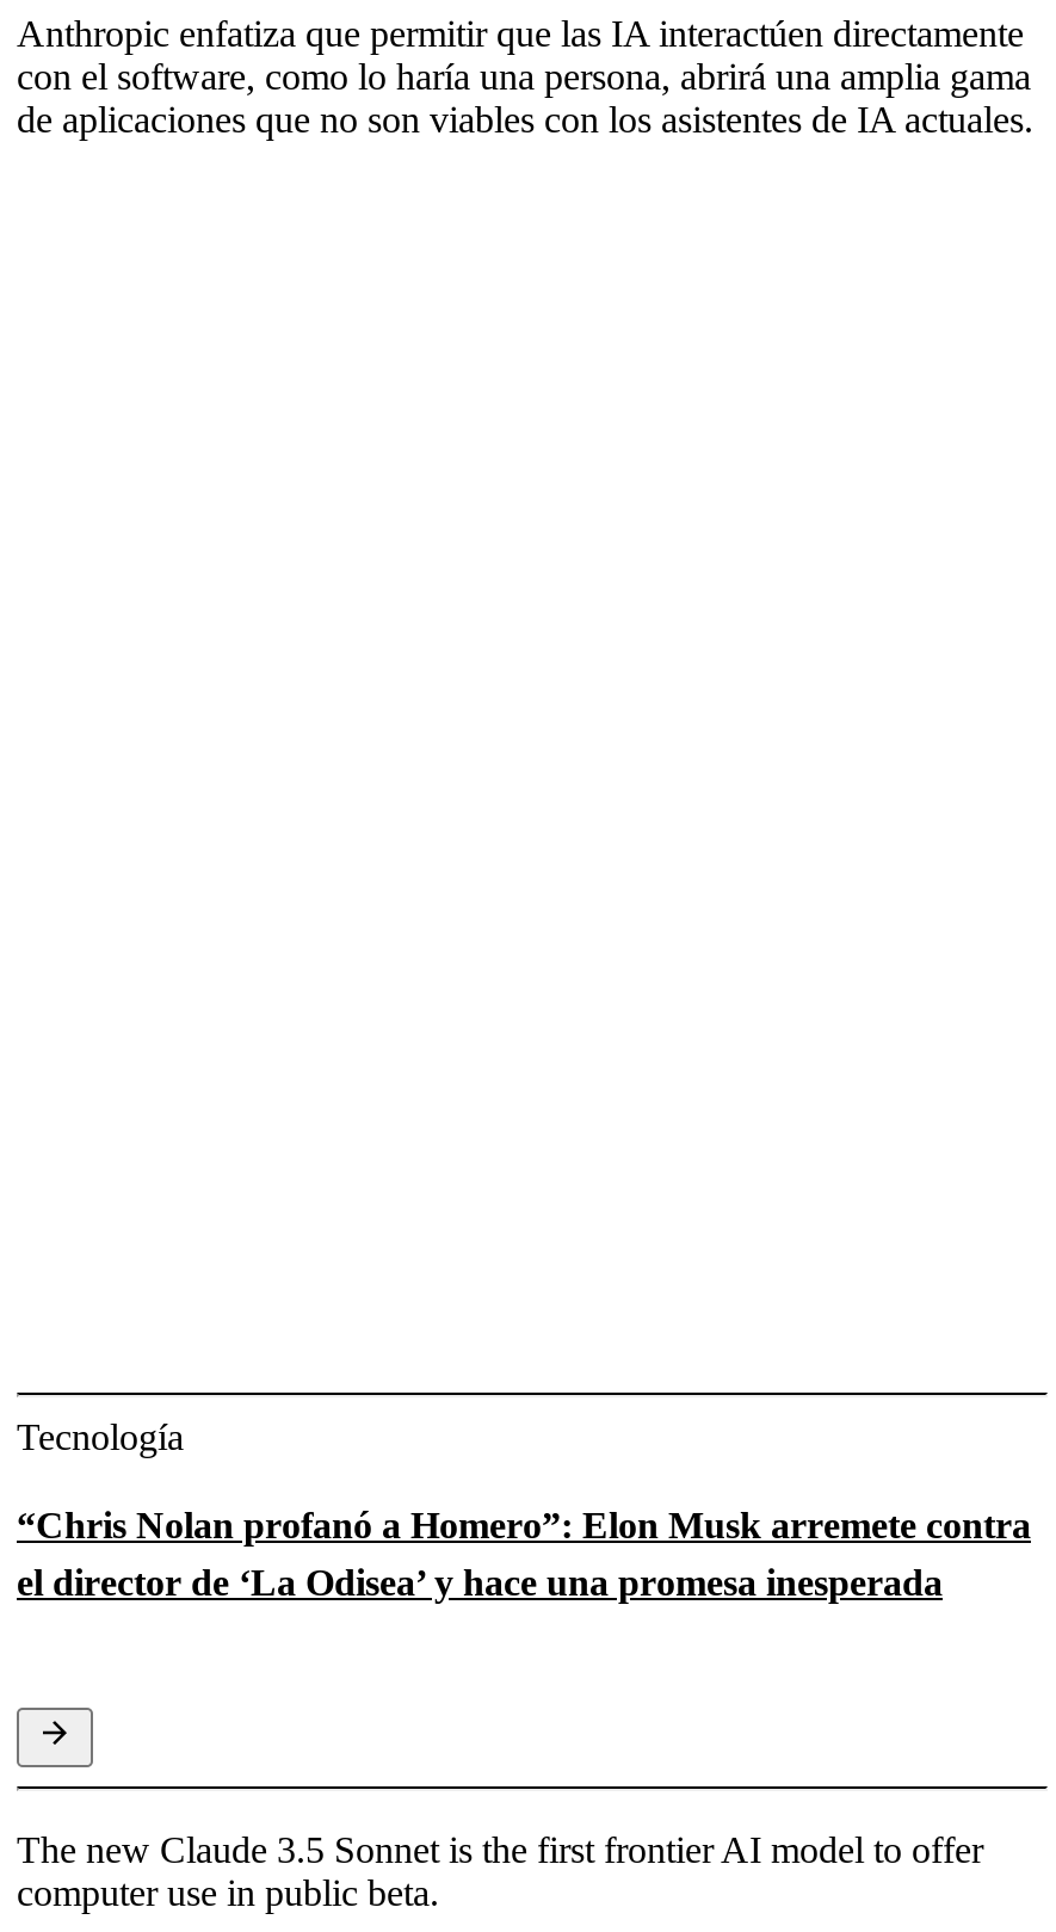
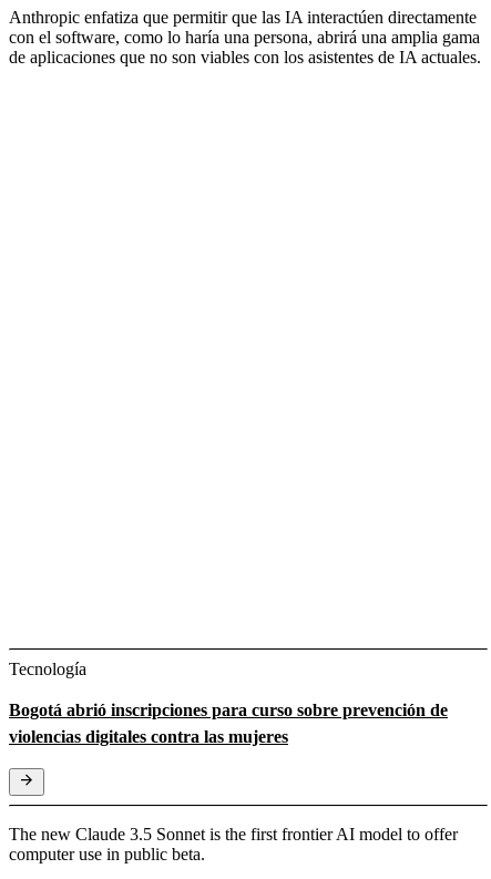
- “Chris Nolan profanó a Homero”: Elon Musk arremete contra
- el director de ‘La Odisea’ y hace una promesa inesperada
+ Bogotá abrió inscripciones para curso sobre prevención de
+ violencias digitales contra las mujeres
